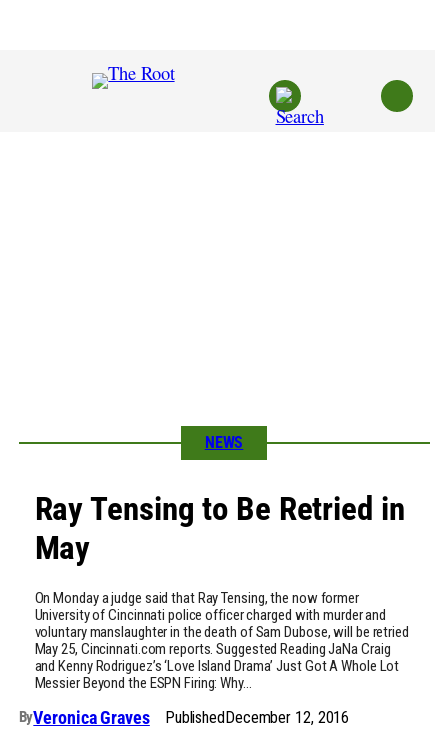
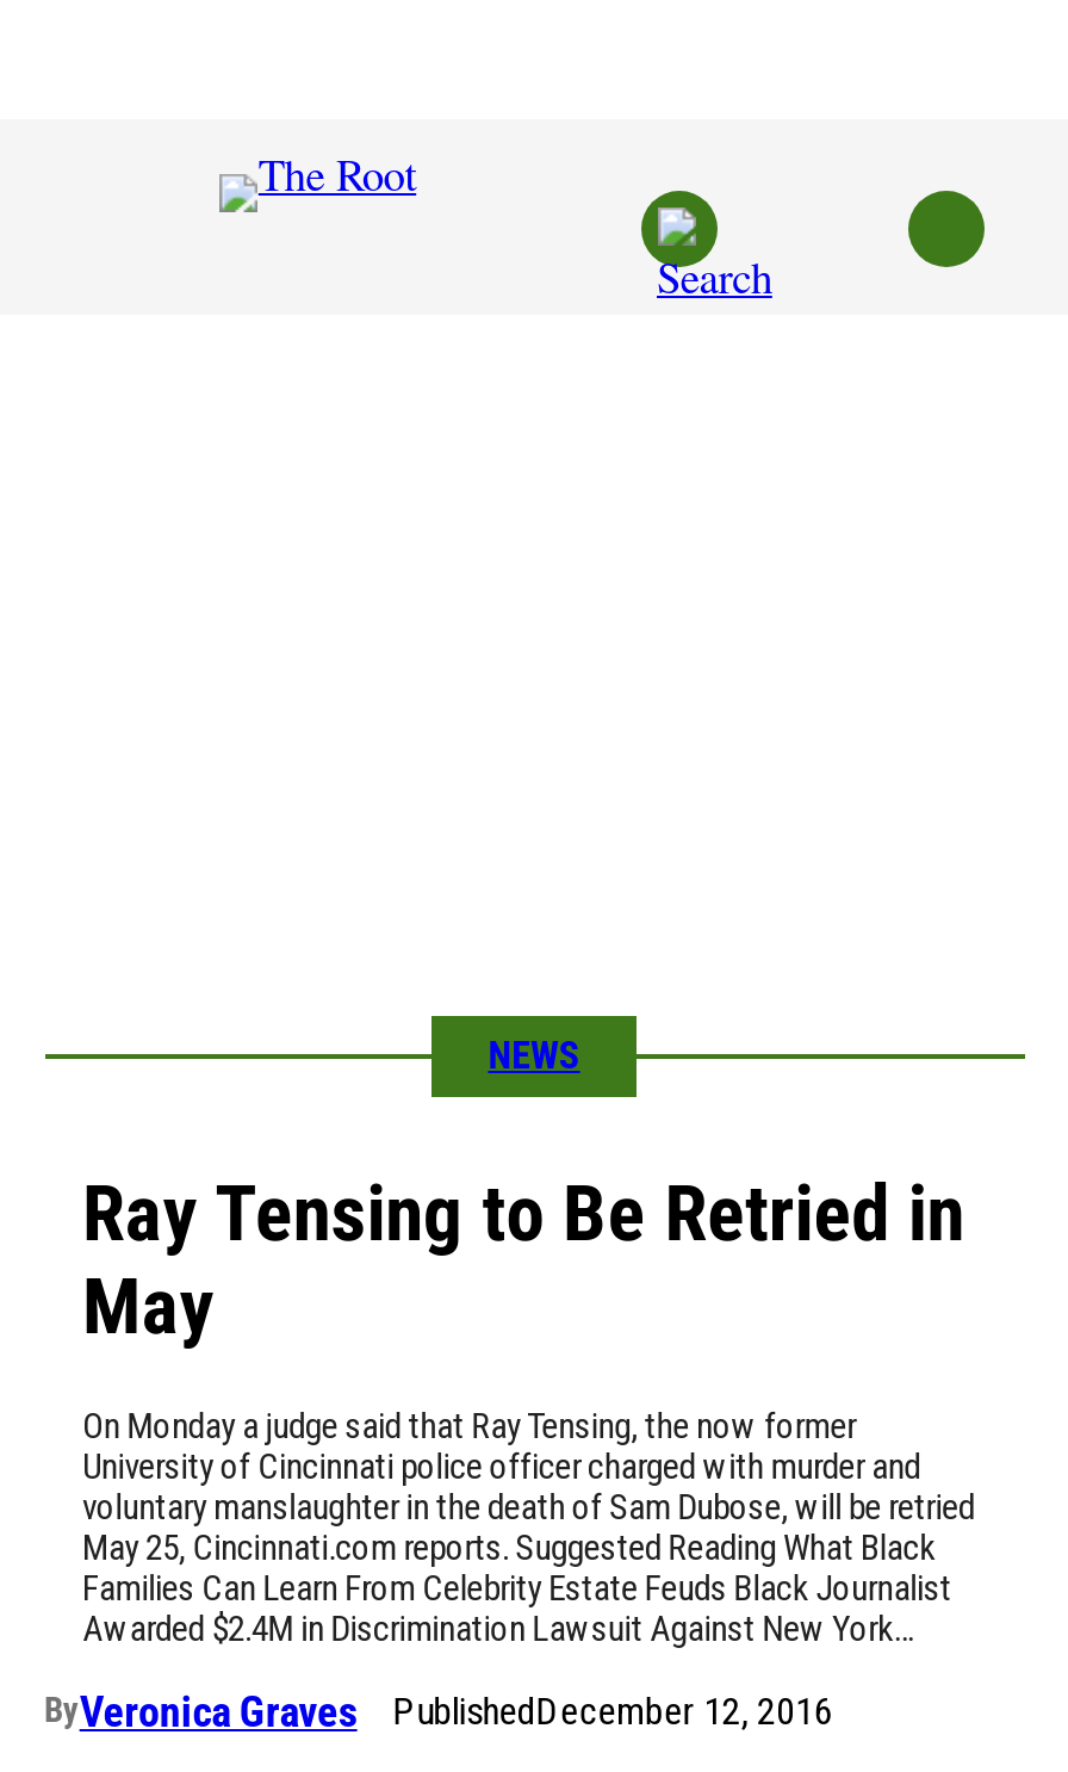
- May 25, Cincinnati.com reports. Suggested Reading JaNa Craig
- and Kenny Rodriguez’s ‘Love Island Drama’ Just Got A Whole Lot
- Messier Beyond the ESPN Firing: Why…
+ May 25, Cincinnati.com reports. Suggested Reading What Black
+ Families Can Learn From Celebrity Estate Feuds Black Journalist
+ Awarded $2.4M in Discrimination Lawsuit Against New York…
